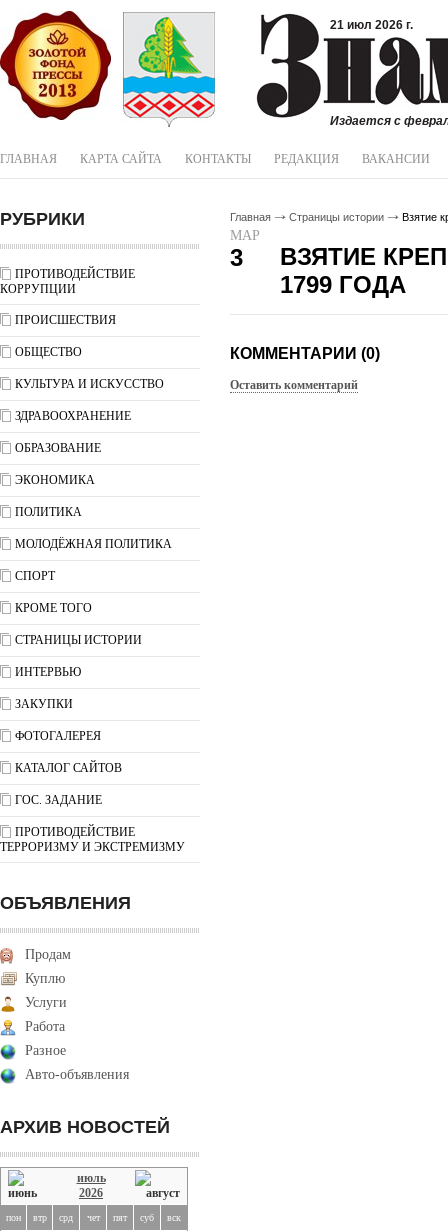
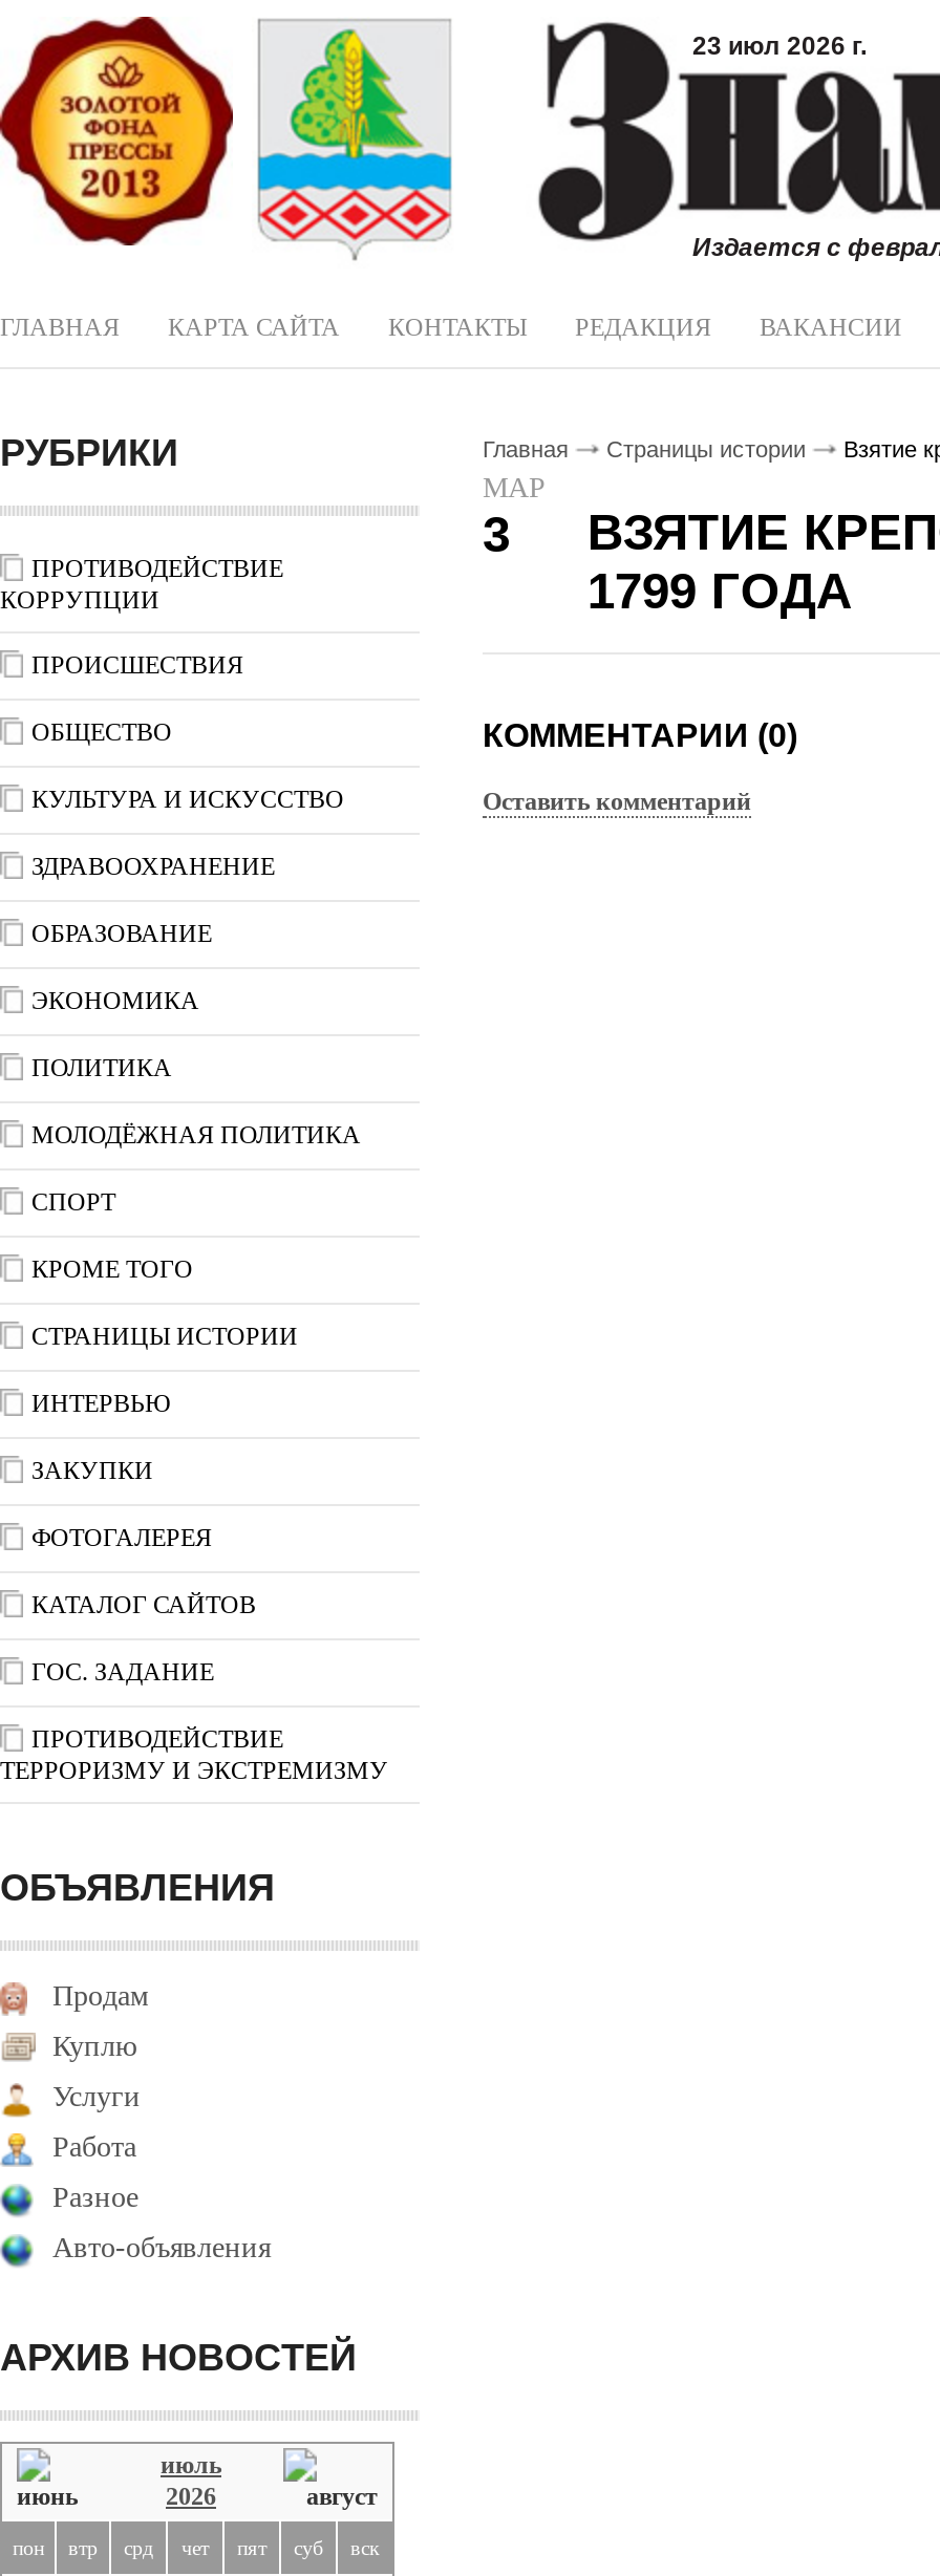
- 21 июл 2026 г.
+ 23 июл 2026 г.
